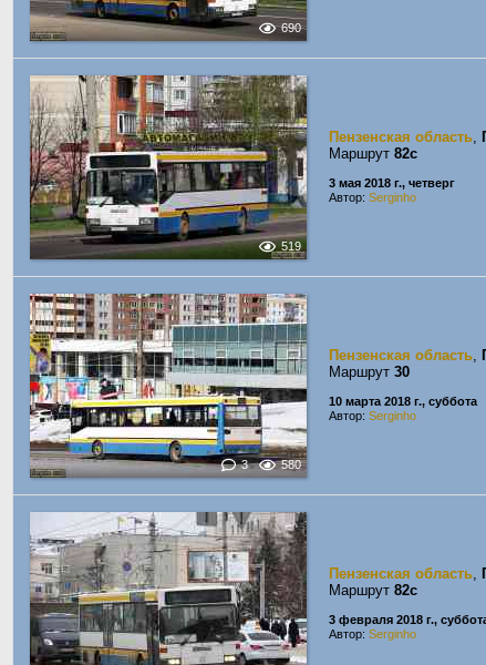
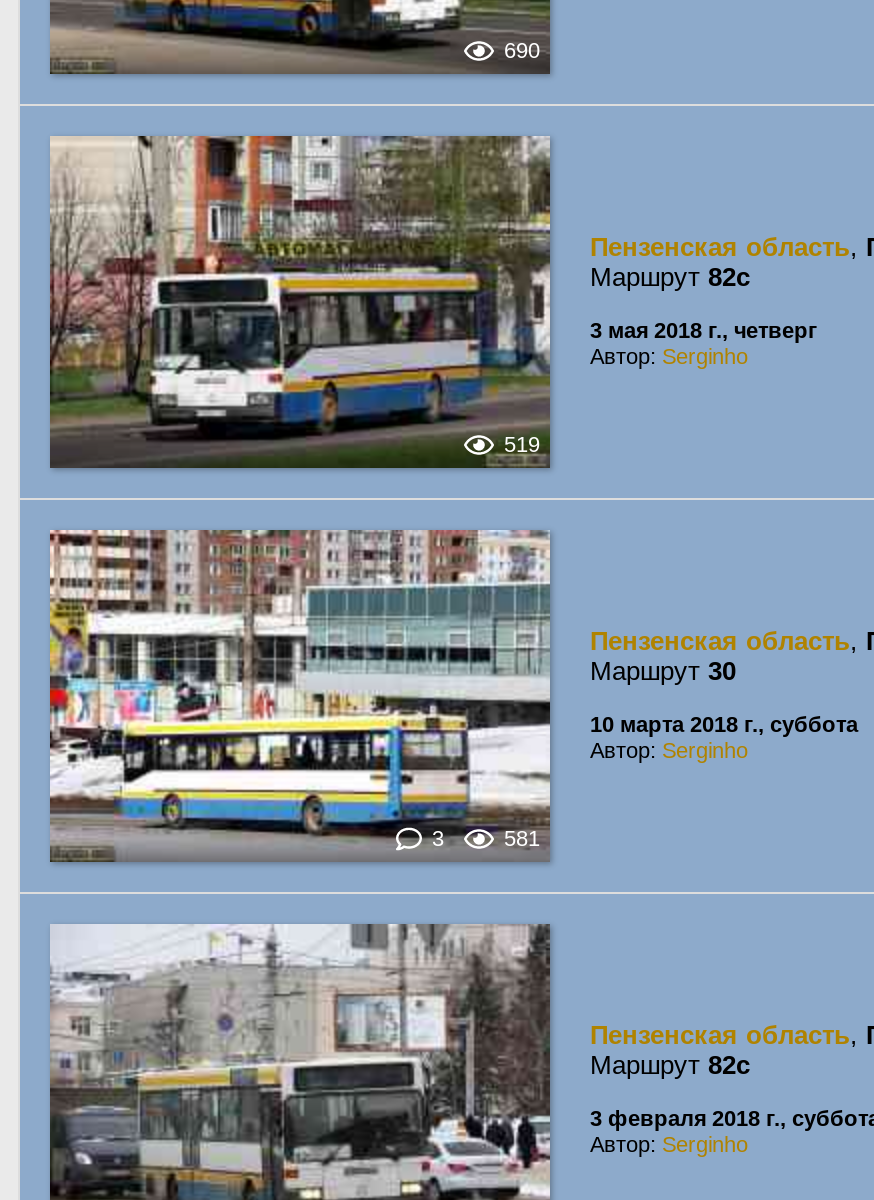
- 580
+ 581
